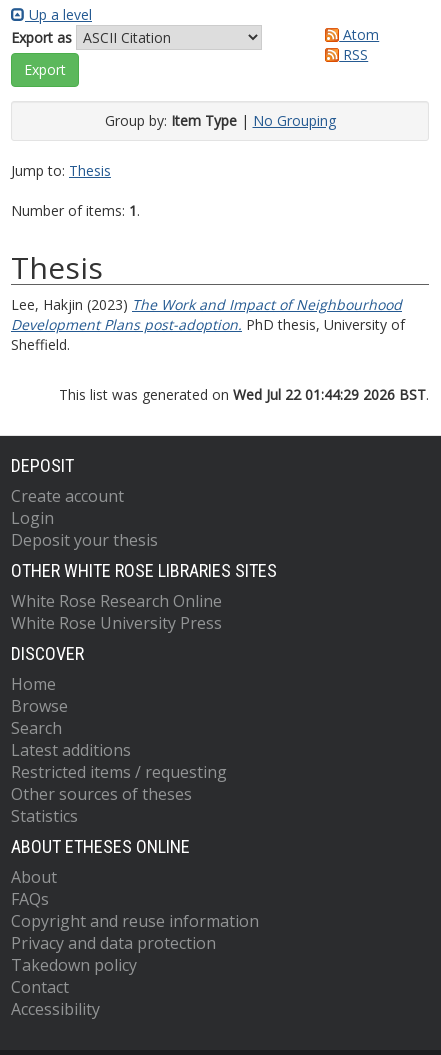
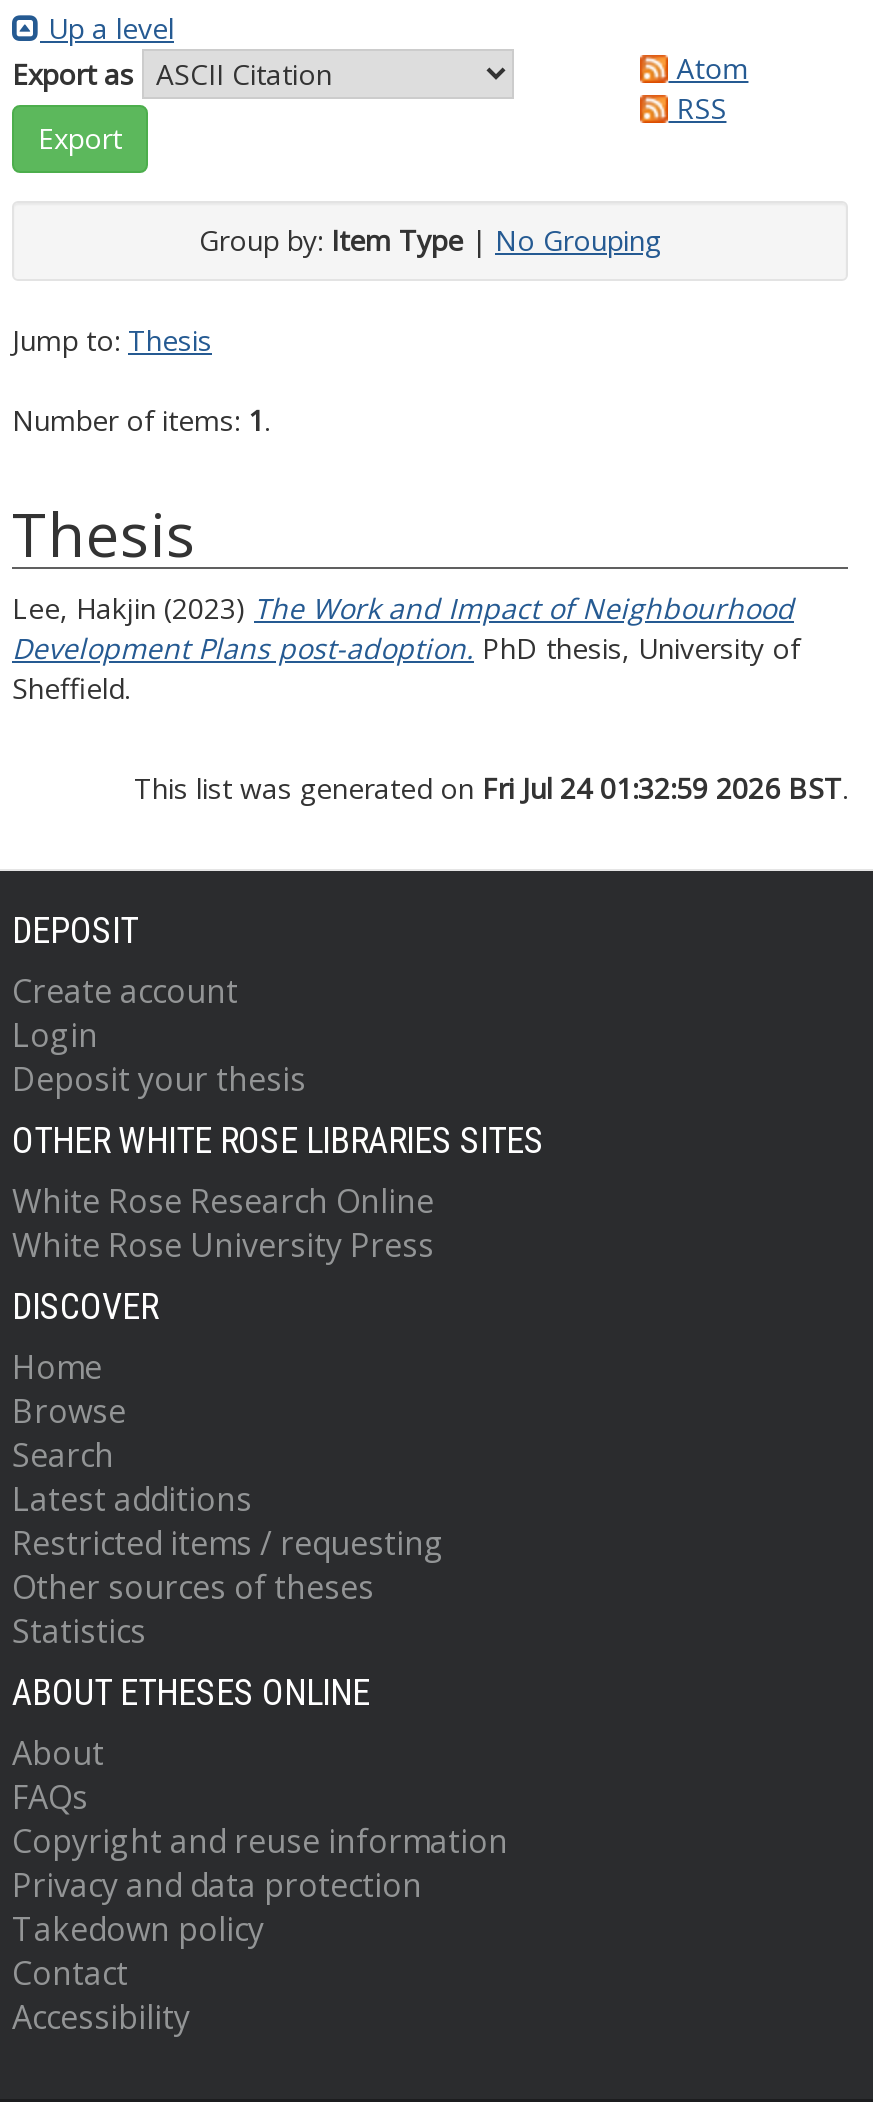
- This list was generated on Wed Jul 22 01:44:29 2026 BST.
+ This list was generated on Fri Jul 24 01:32:59 2026 BST.
